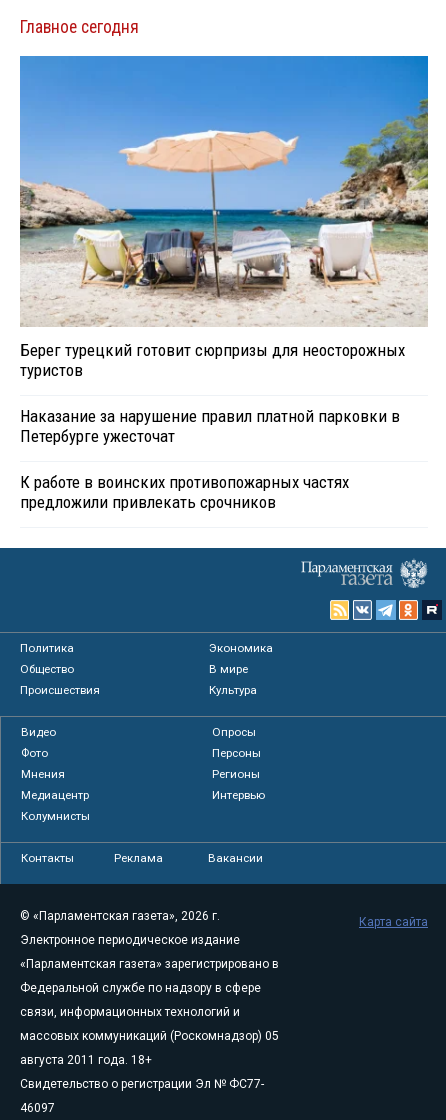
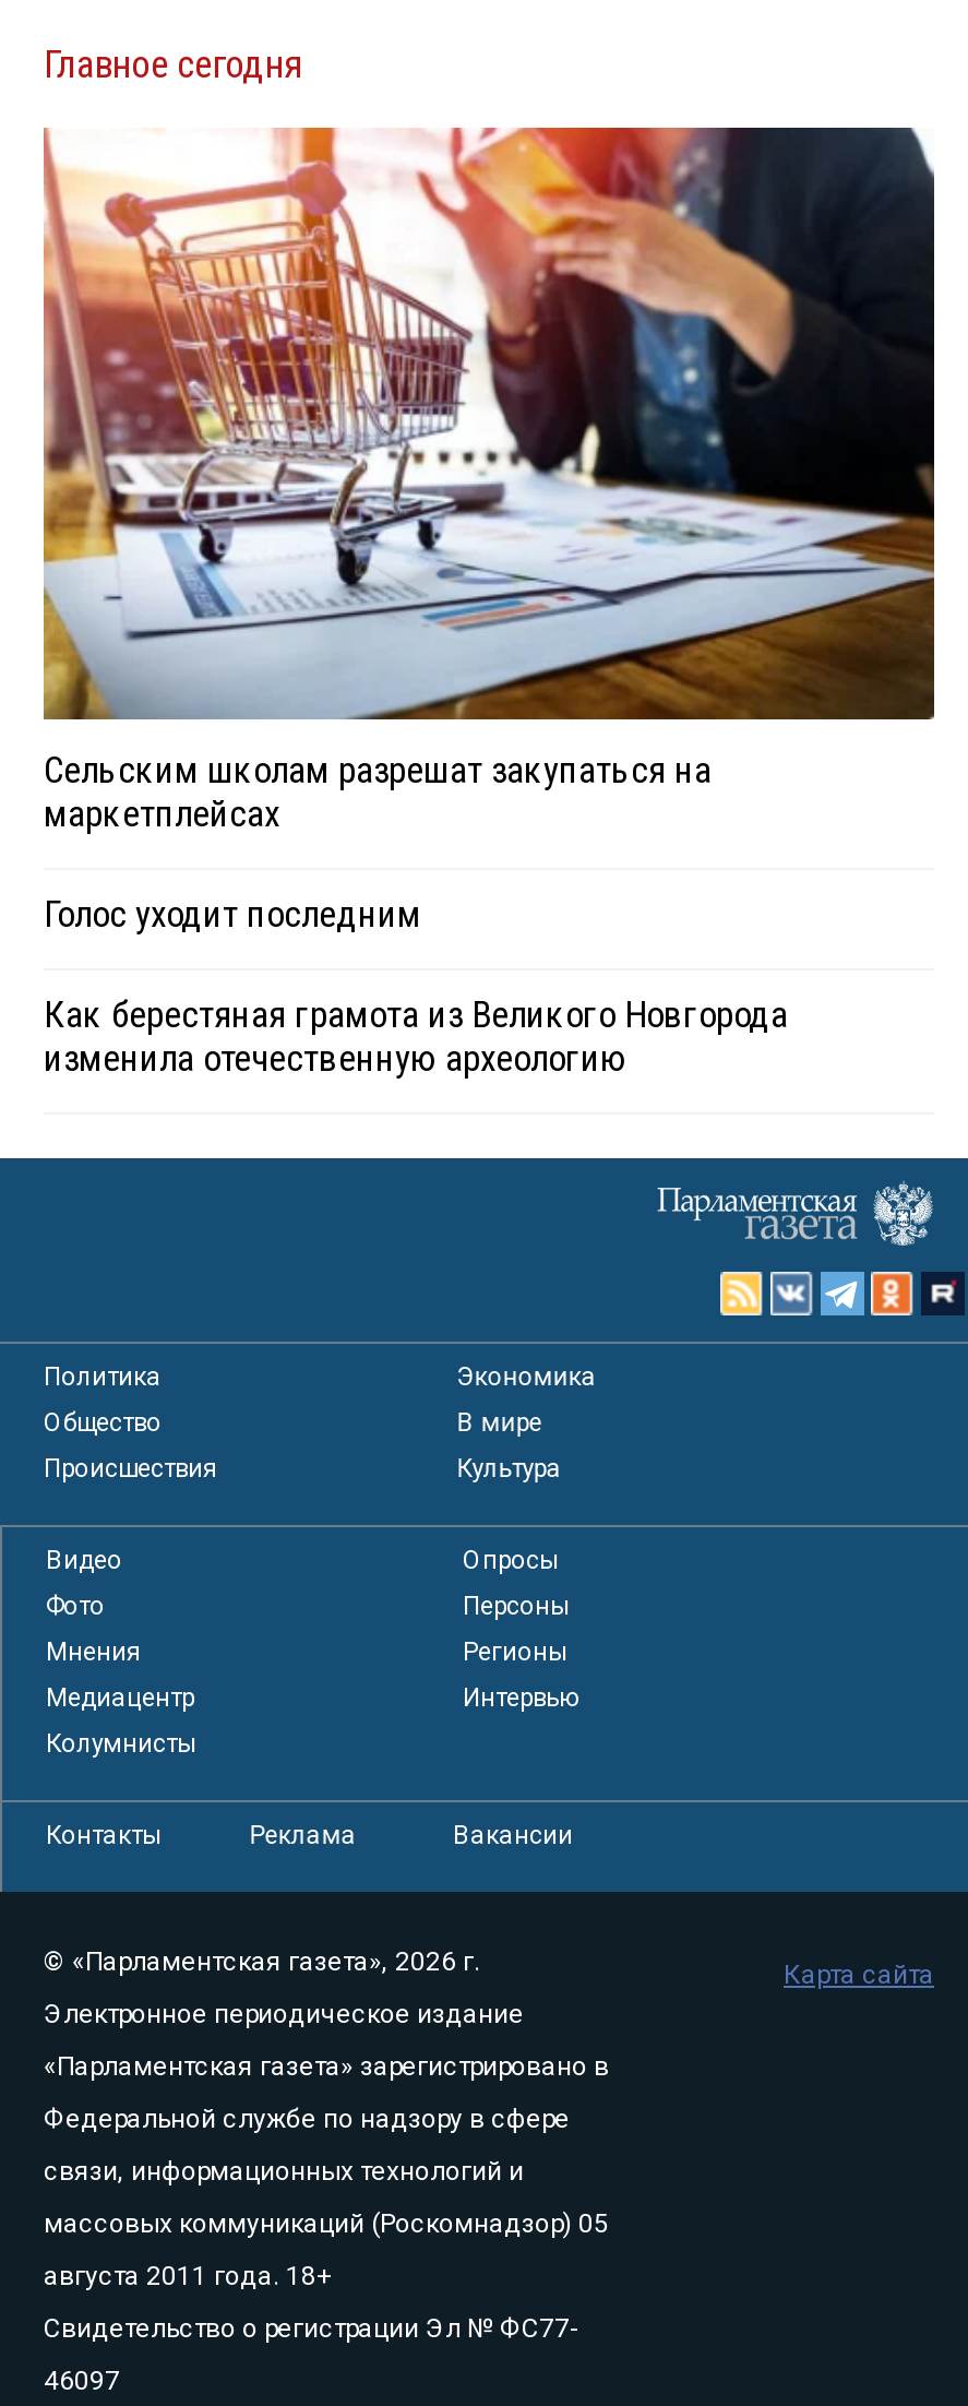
- [image]
- Берег турецкий готовит сюрпризы для неосторожных
- туристов
+ [image]
+ Сельским школам разрешат закупаться на
+ маркетплейсах

- Наказание за нарушение правил платной парковки в
- Петербурге ужесточат
+ Голос уходит последним

- К работе в воинских противопожарных частях
- предложили привлекать срочников
+ Как берестяная грамота из Великого Новгорода
+ изменила отечественную археологию
